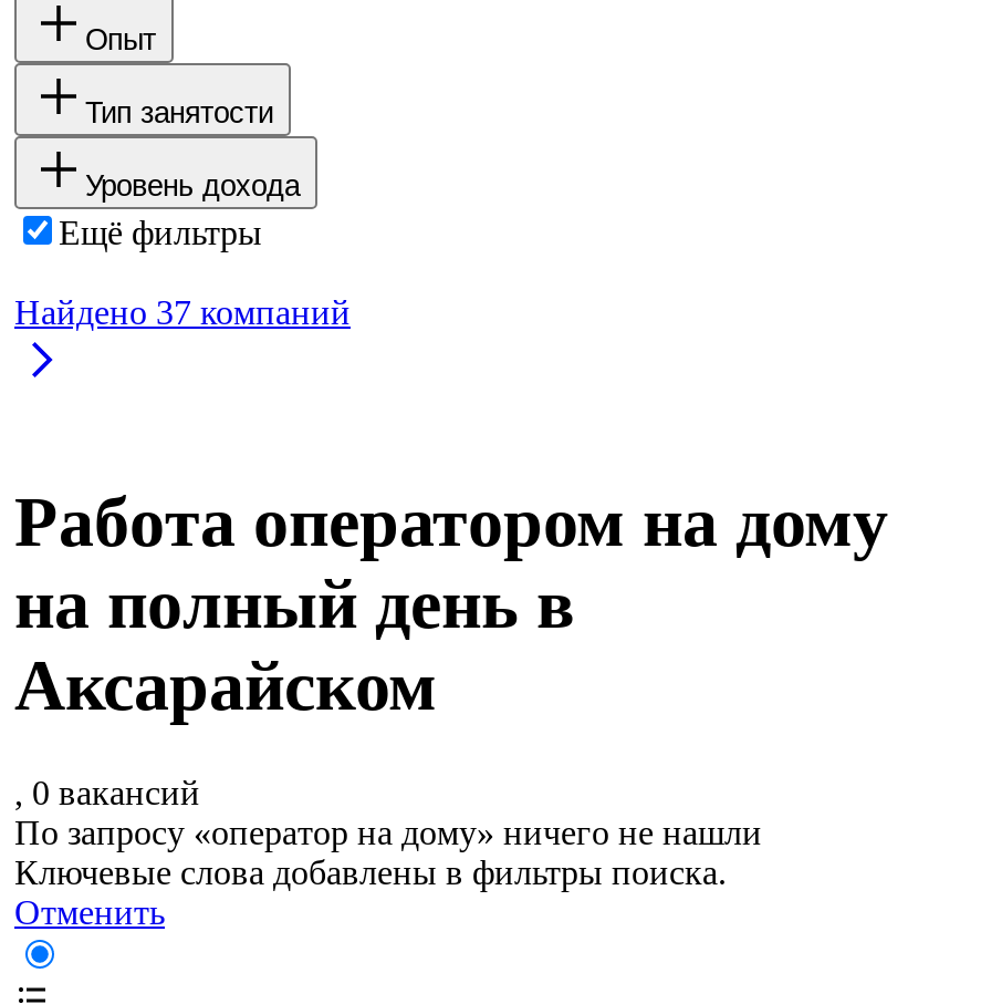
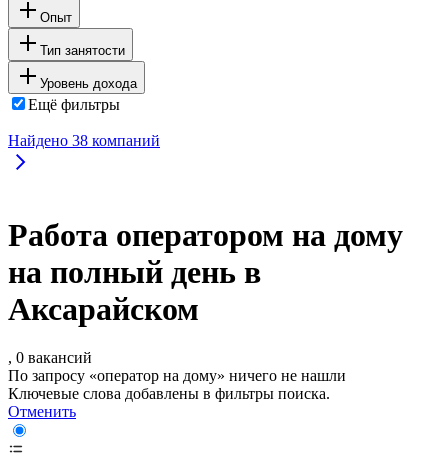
- Найдено 37 компаний
+ Найдено 38 компаний
